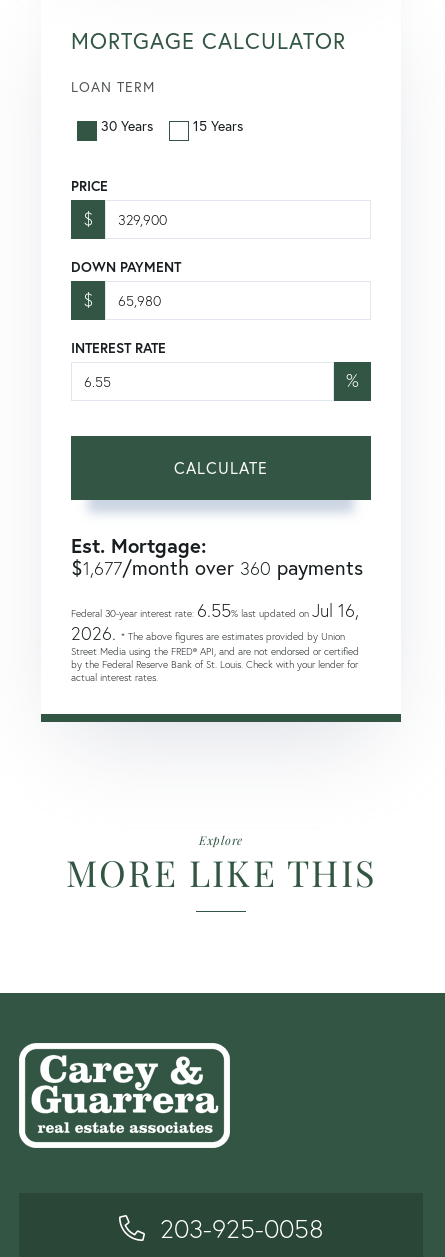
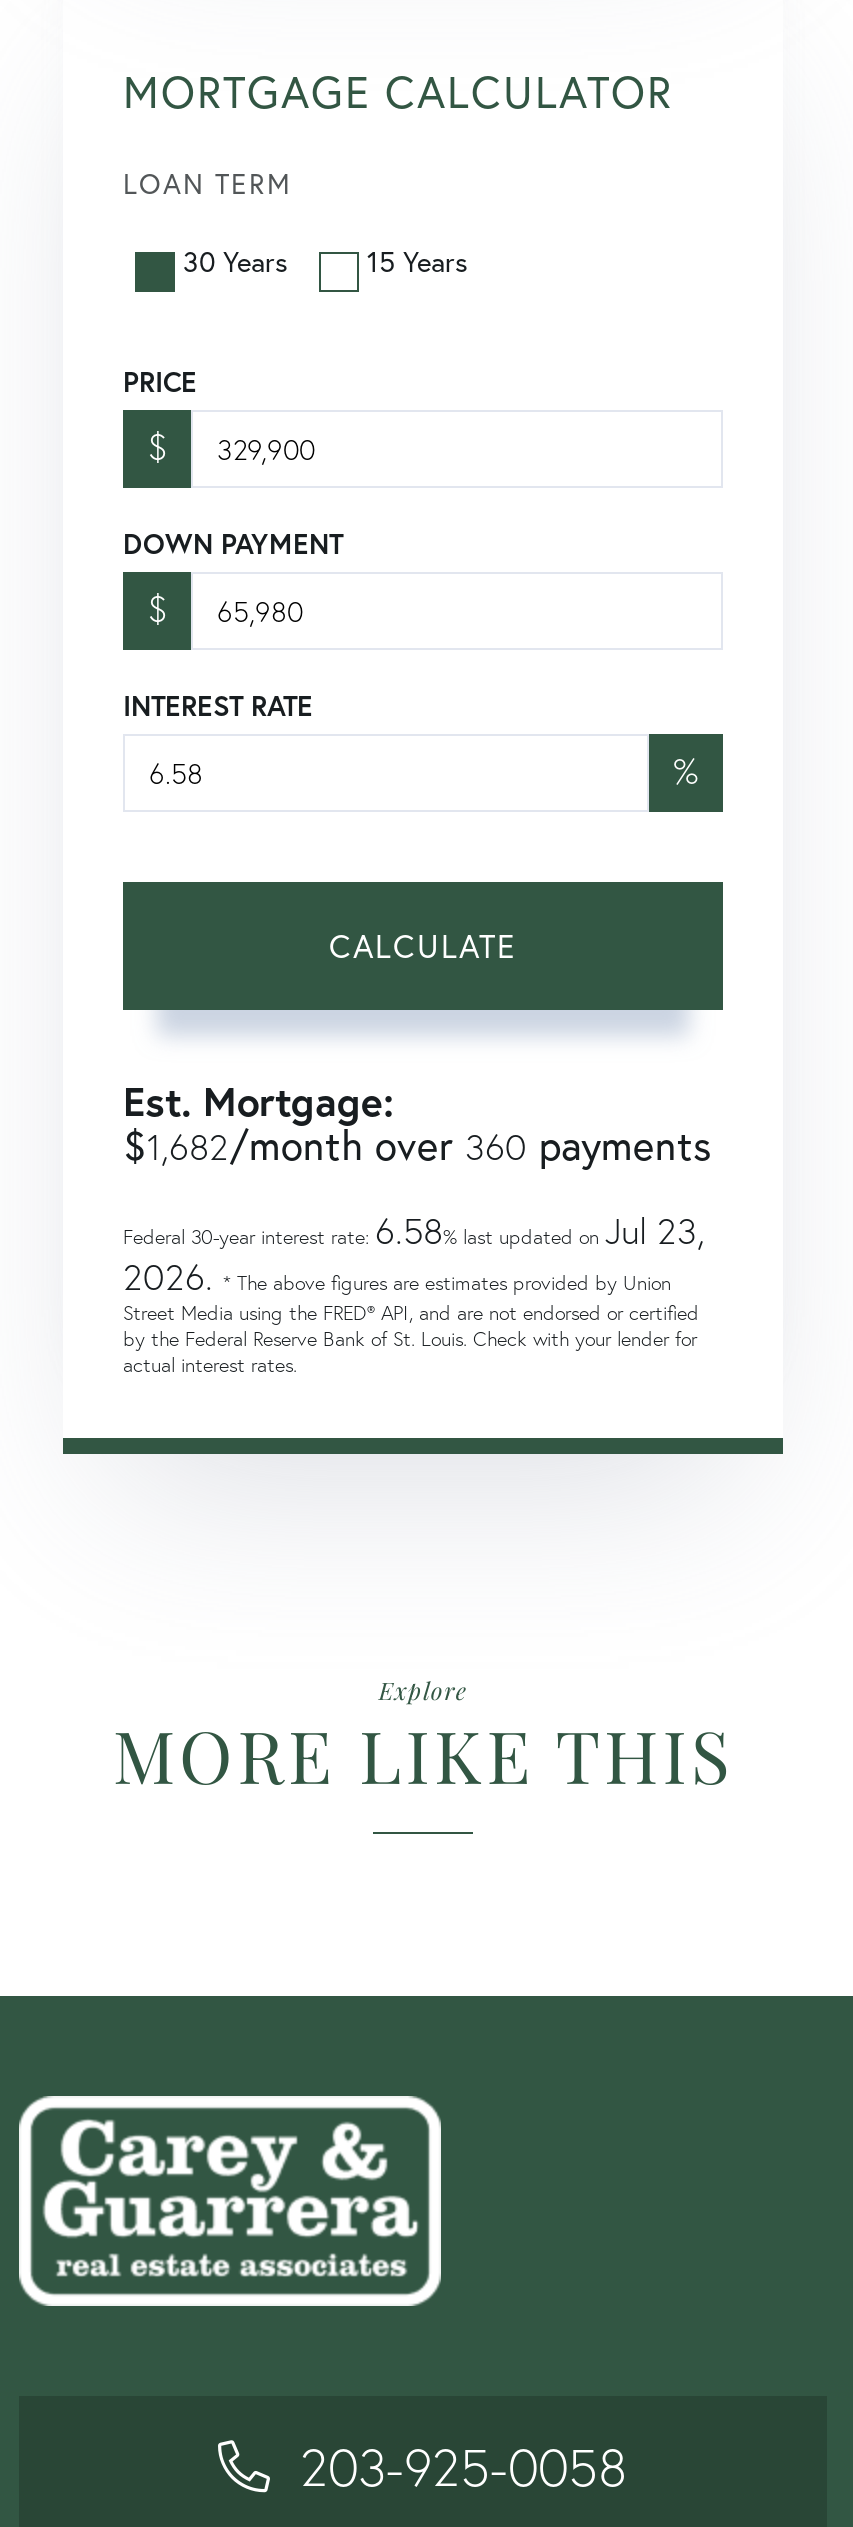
- $1,677/month over 360 payments
+ $1,682/month over 360 payments

- Federal 30-year interest rate: 6.55% last updated on Jul 16,
+ Federal 30-year interest rate: 6.58% last updated on Jul 23,
